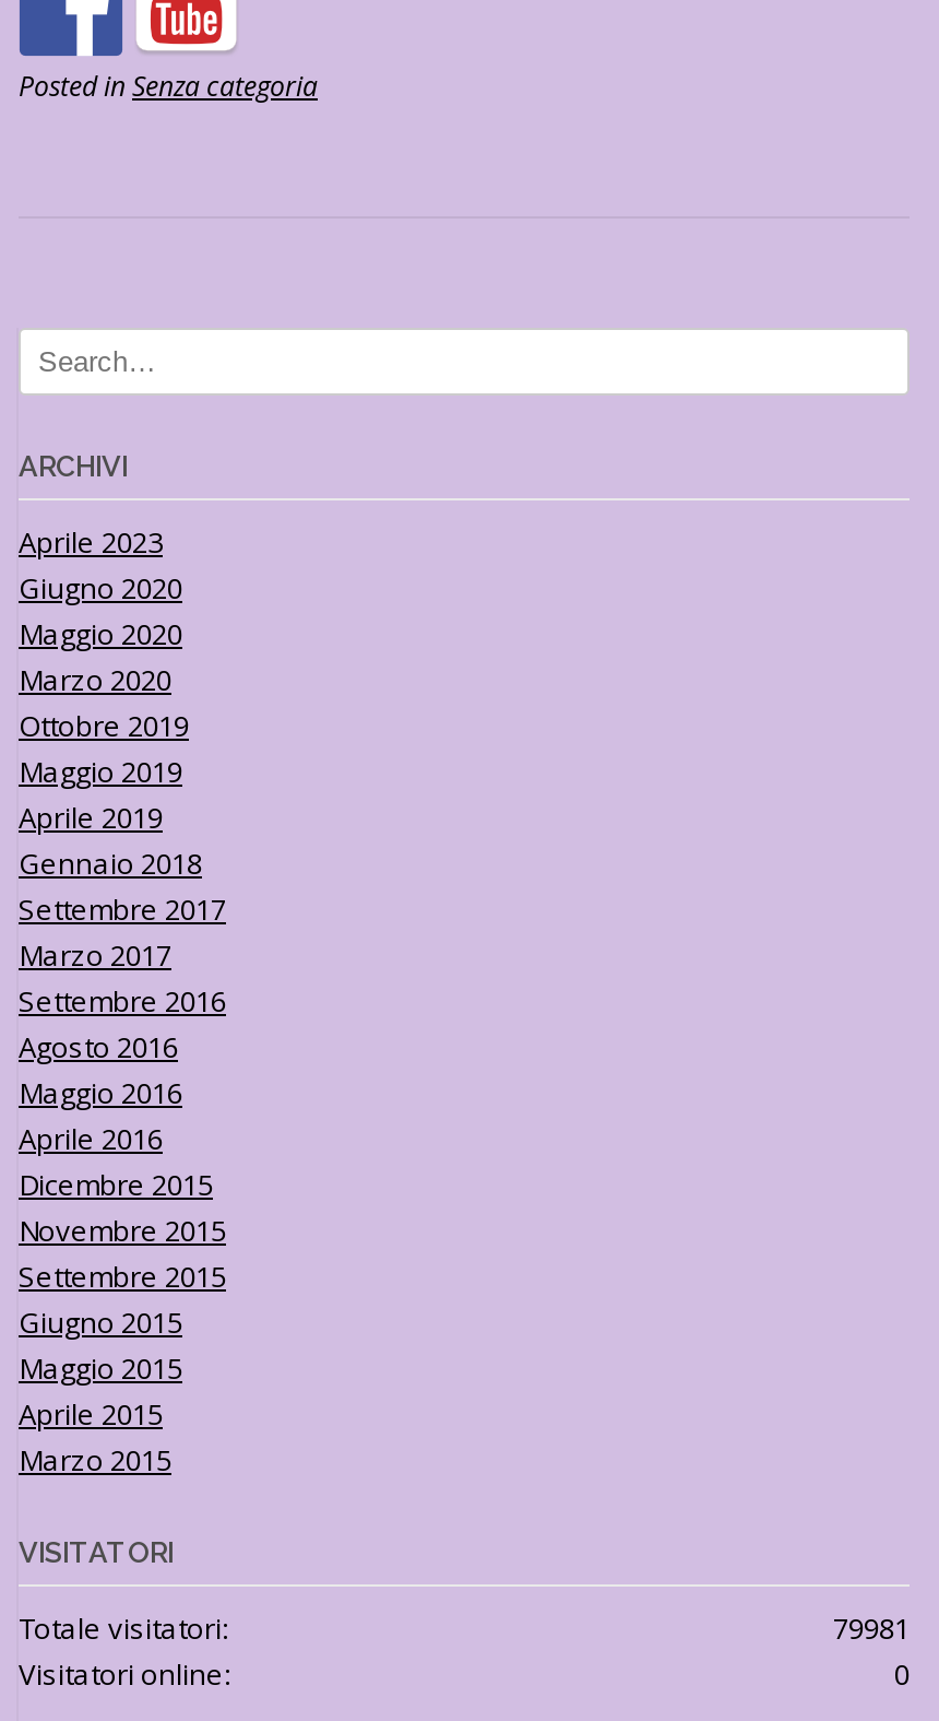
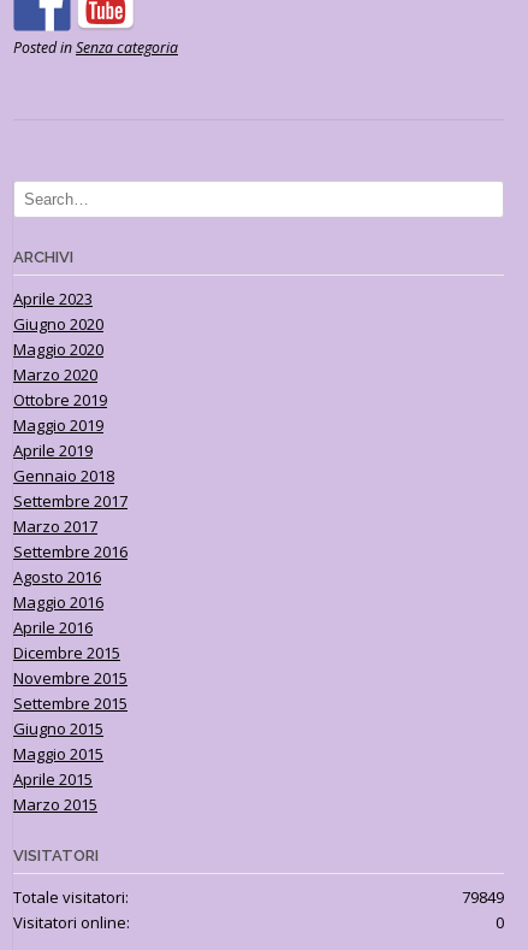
- 79981
+ 79849
